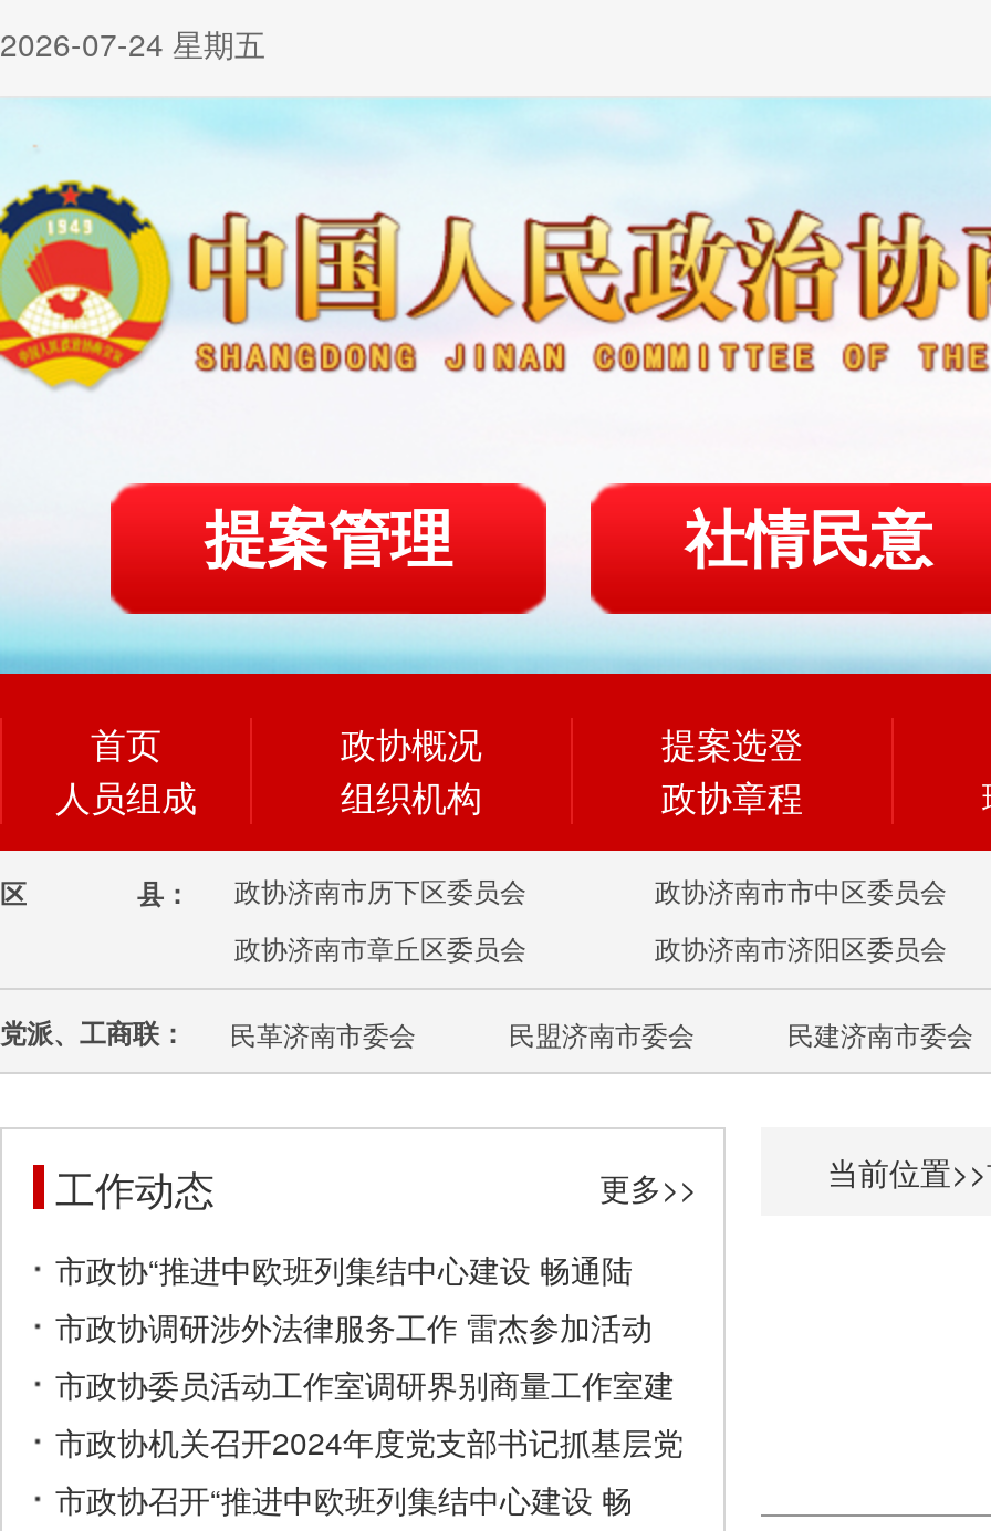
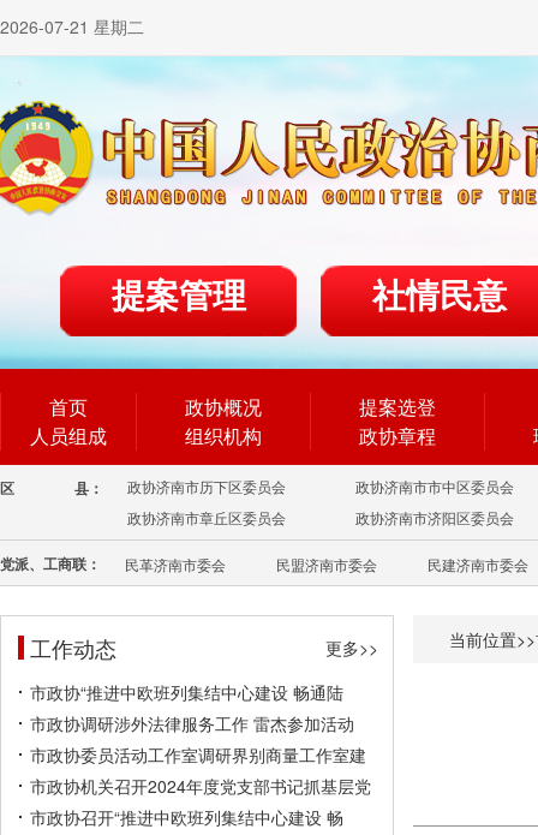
- 2026-07-24 星期五
+ 2026-07-21 星期二
